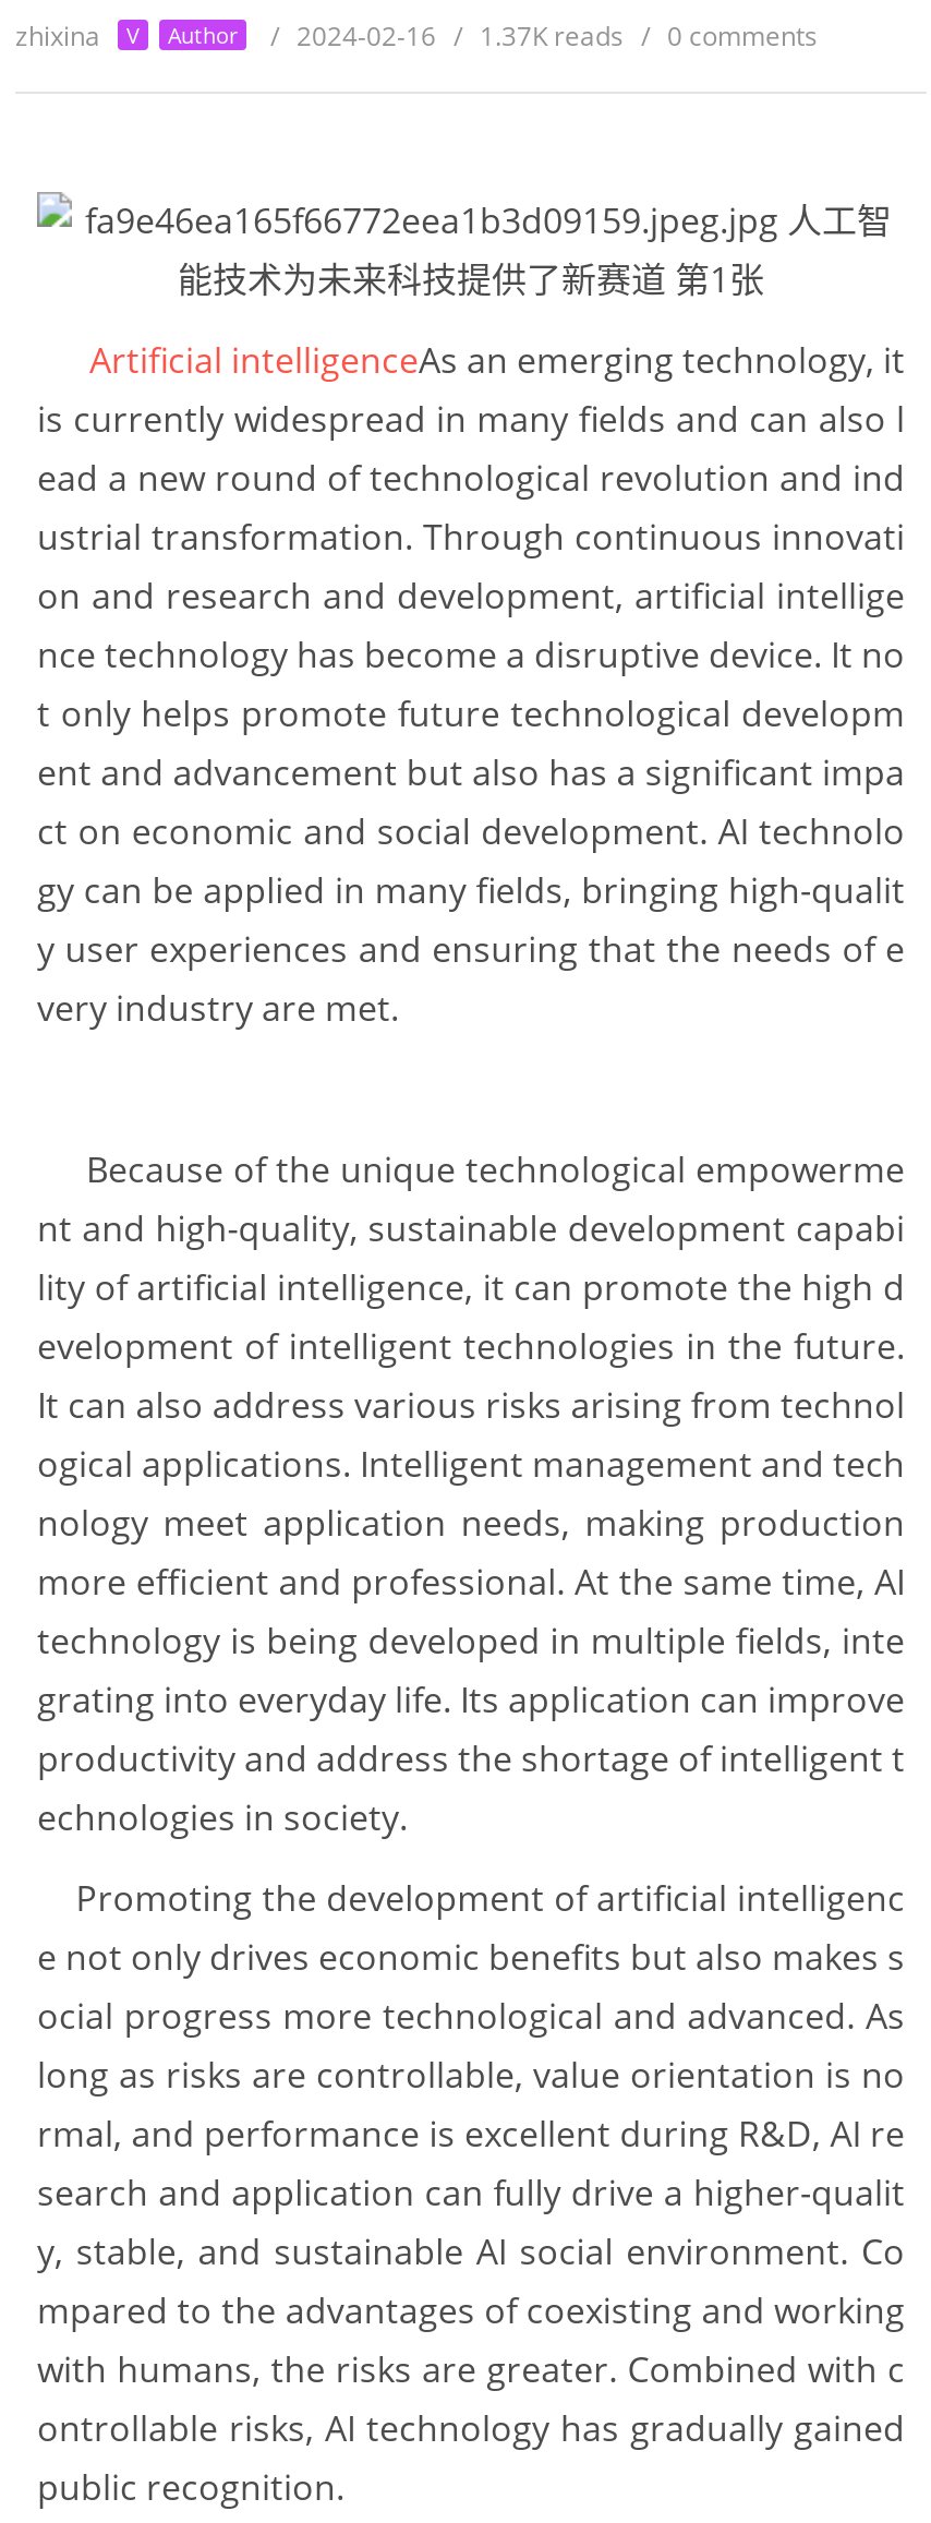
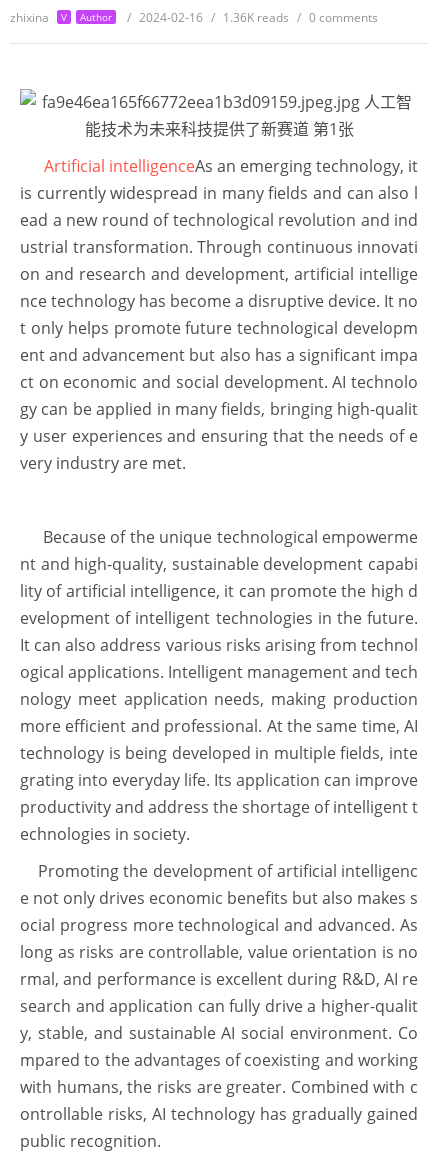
- / 2024-02-16 / 1.37K reads / 0 comments
+ / 2024-02-16 / 1.36K reads / 0 comments
